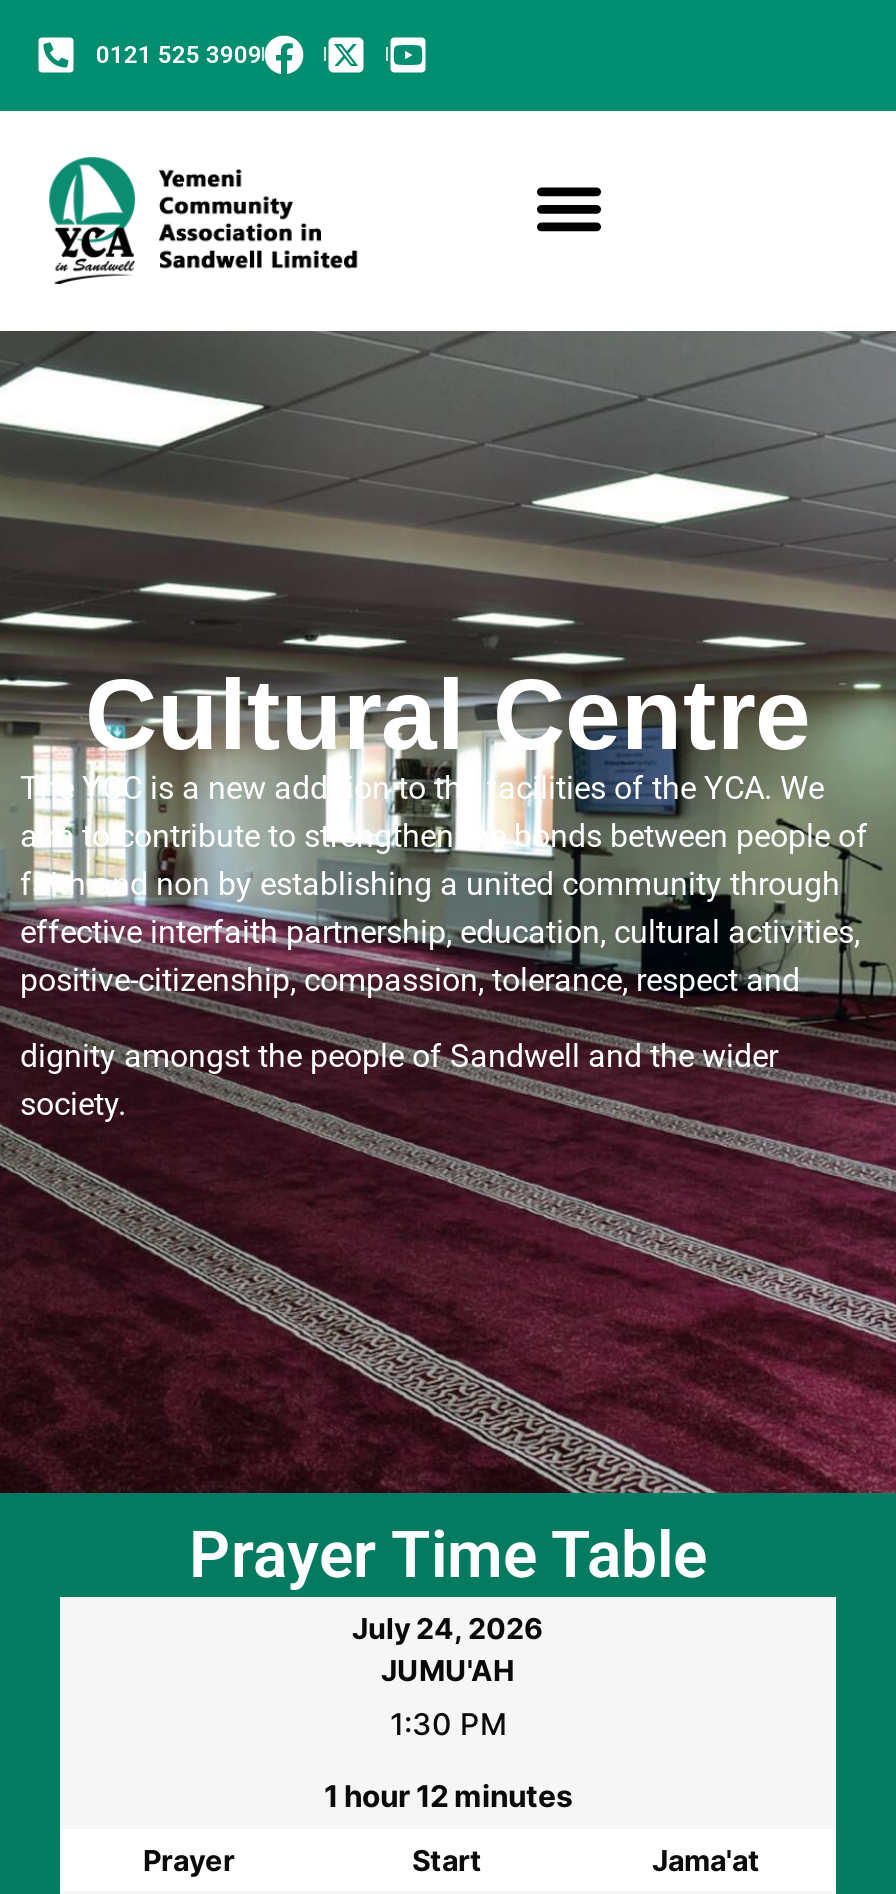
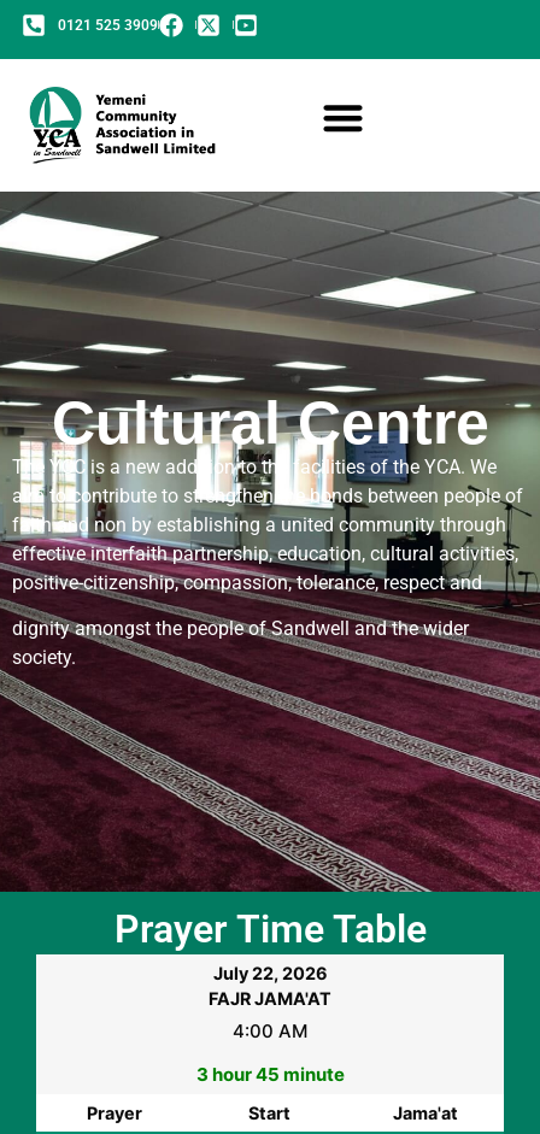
- July 24, 2026
- JUMU'AH
+ July 22, 2026
+ FAJR JAMA'AT

- 1:30 PM
+ 4:00 AM

- 1 hour 12 minutes
+ 3 hour 45 minute
